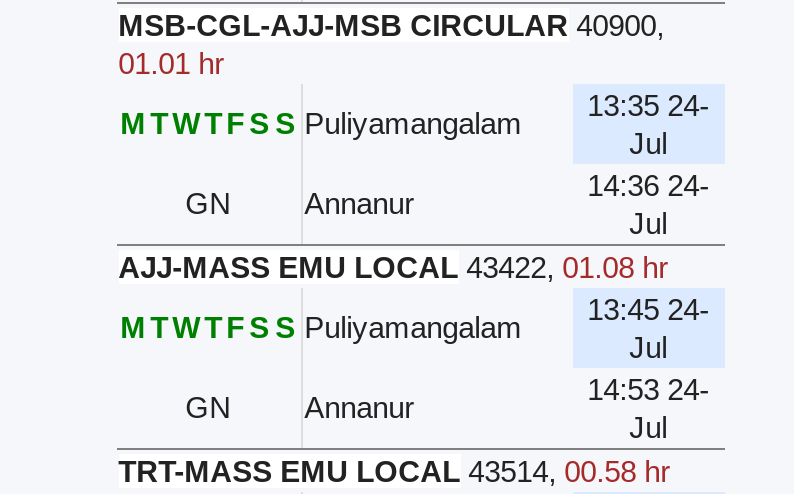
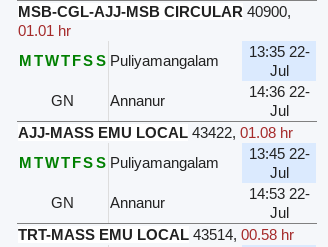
- 13:35 24-
+ 13:35 22-

- 14:36 24-
+ 14:36 22-

- 13:45 24-
+ 13:45 22-

- 14:53 24-
+ 14:53 22-
